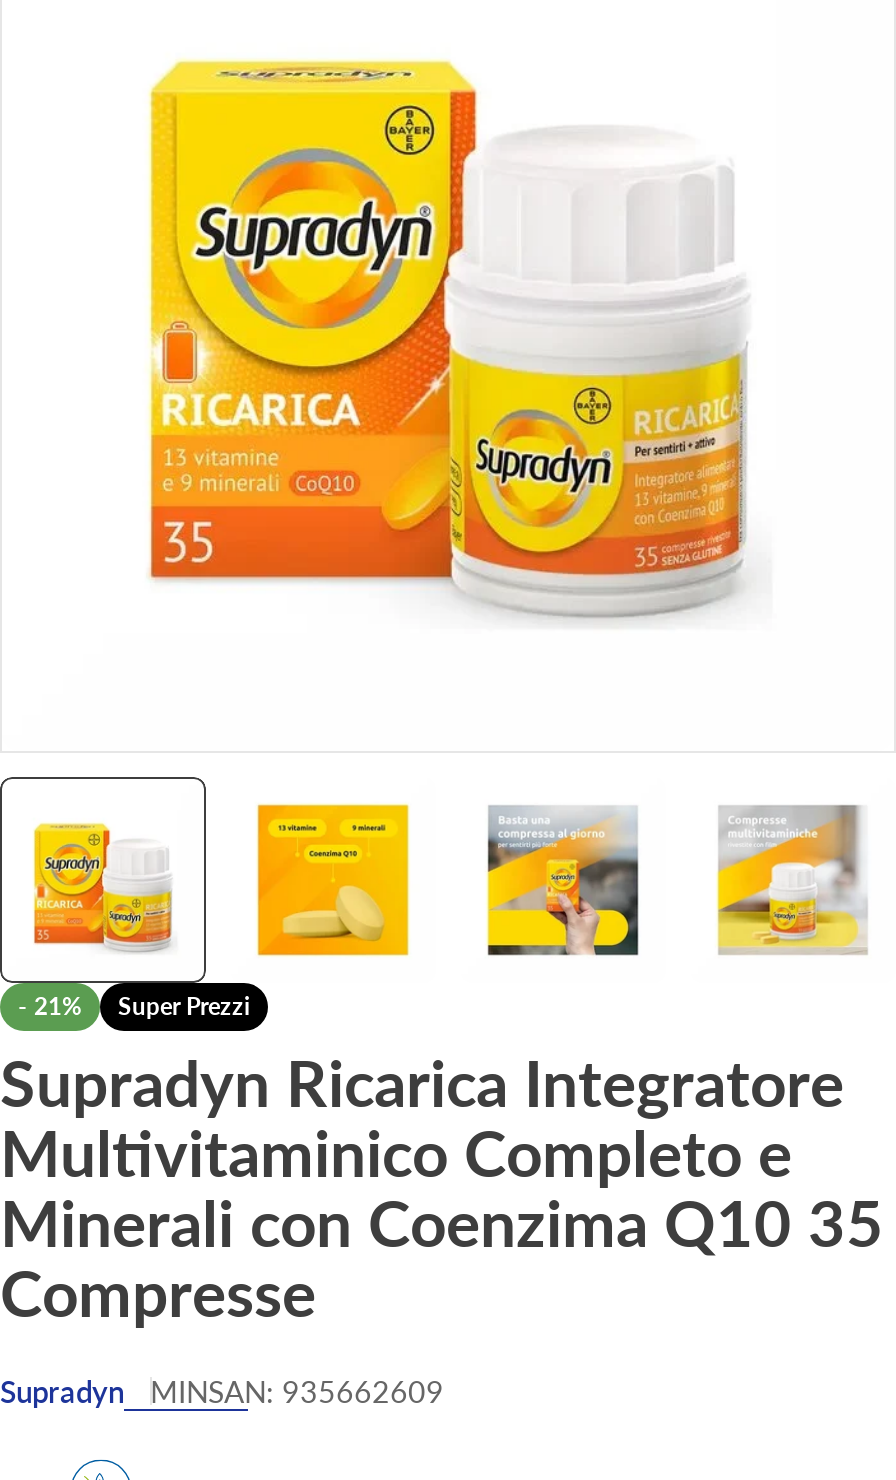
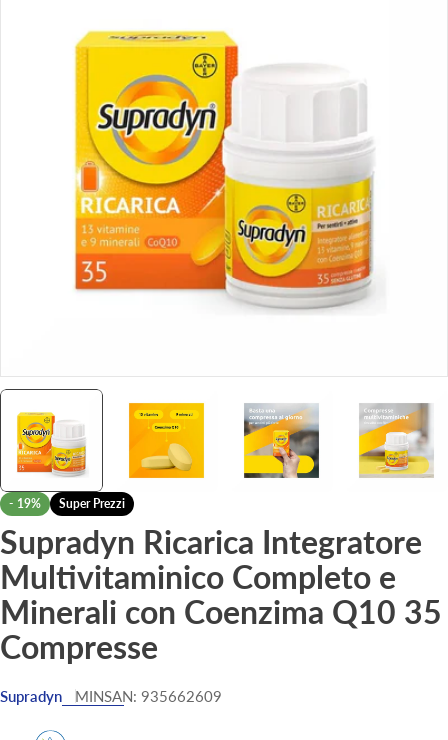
- - 21% Super Prezzi
+ - 19% Super Prezzi
